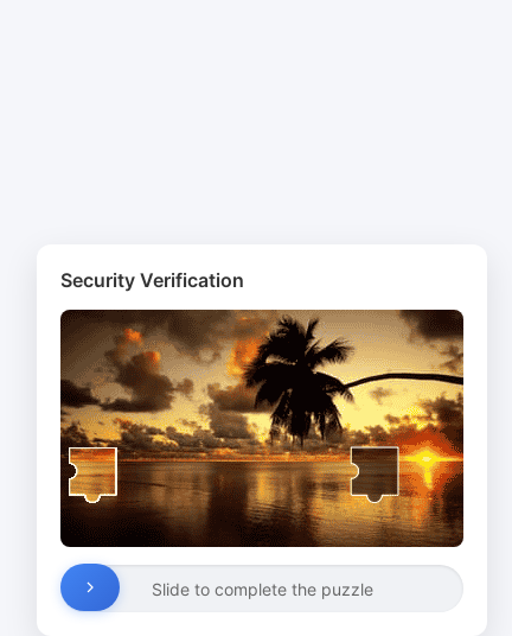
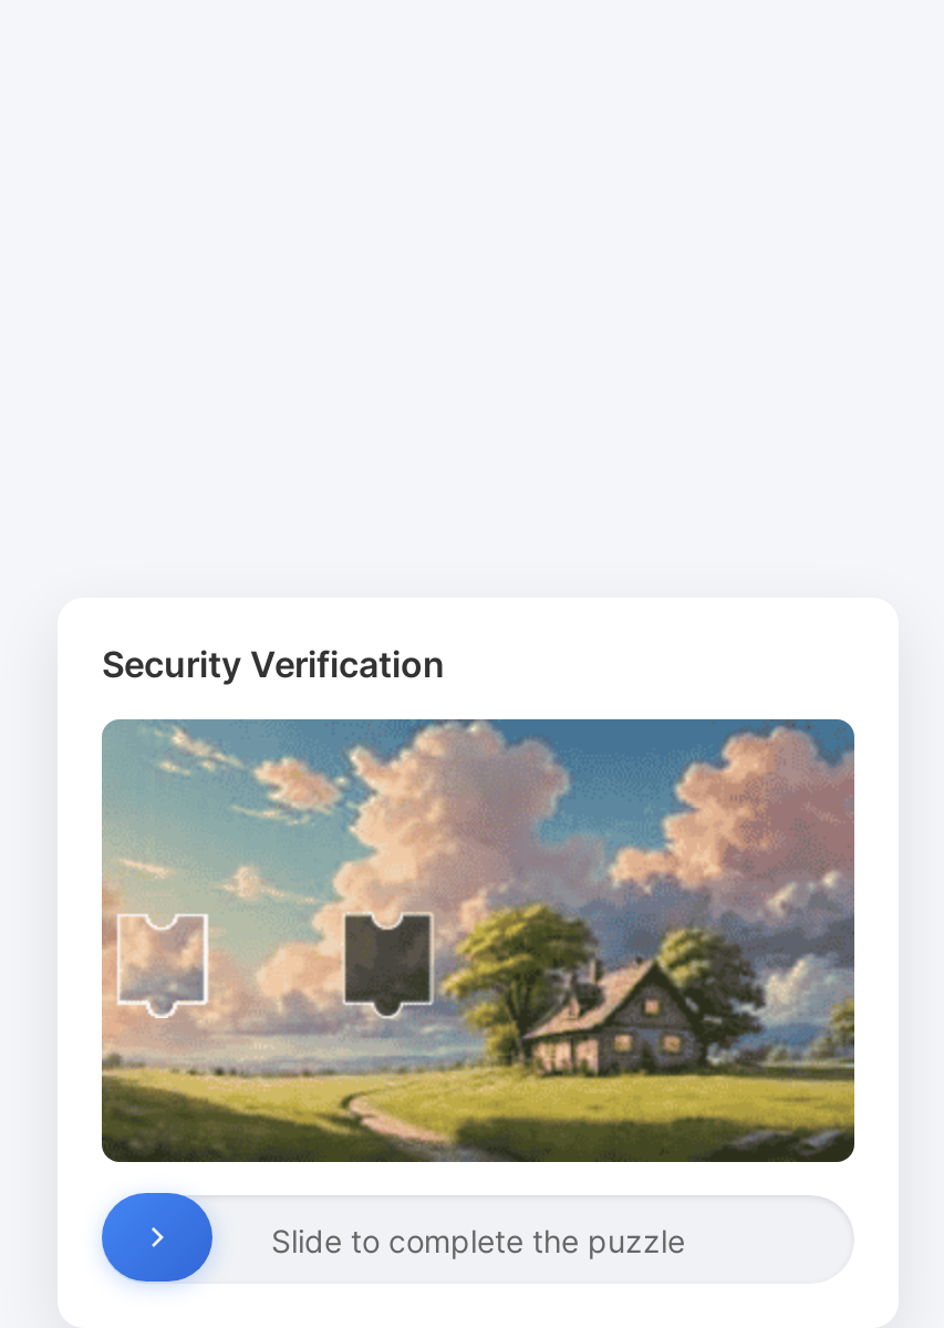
- [image]
+ [image]
